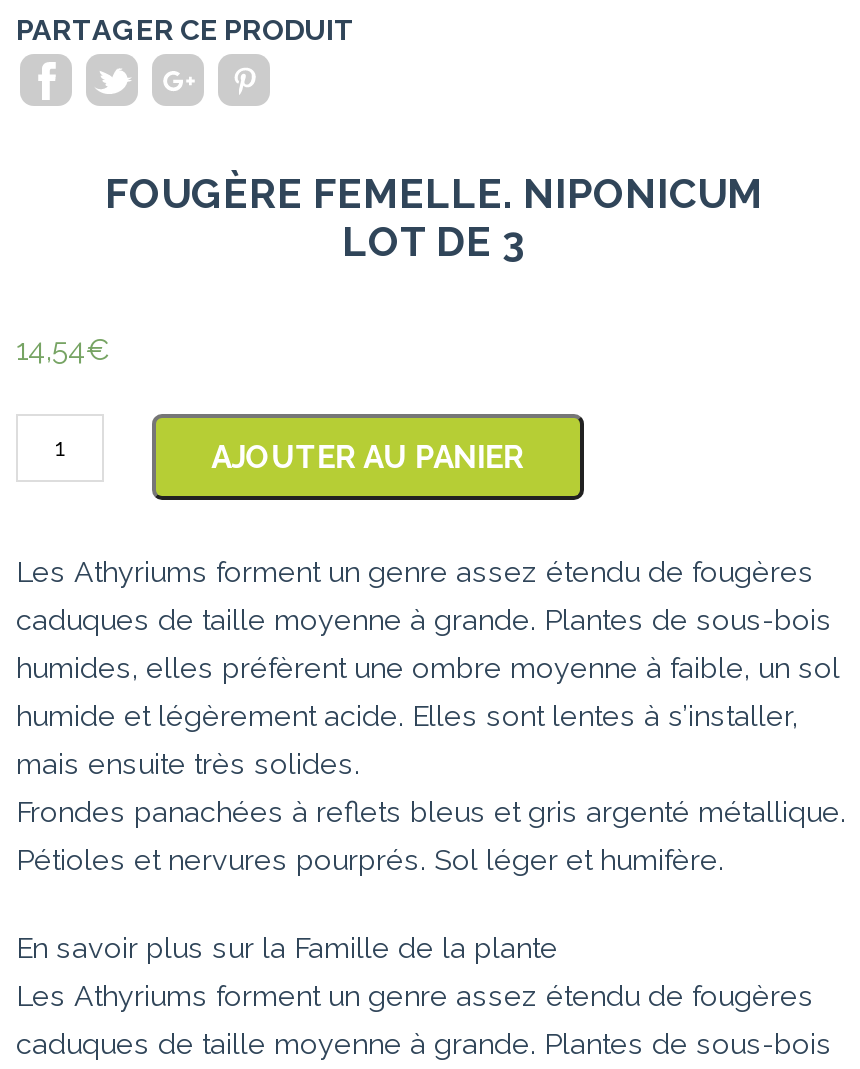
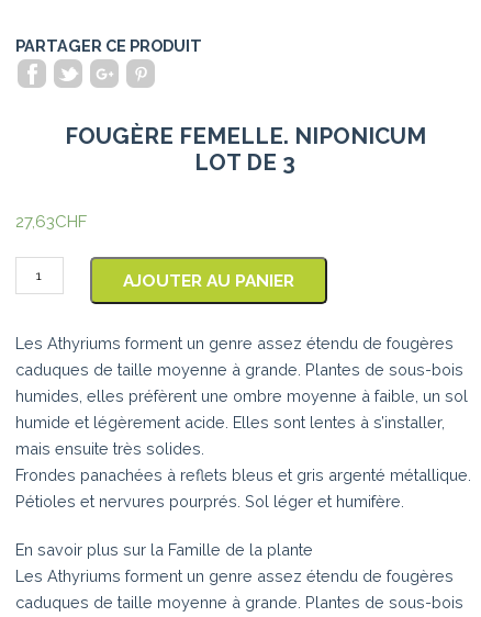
- 14,54€
+ 27,63CHF
